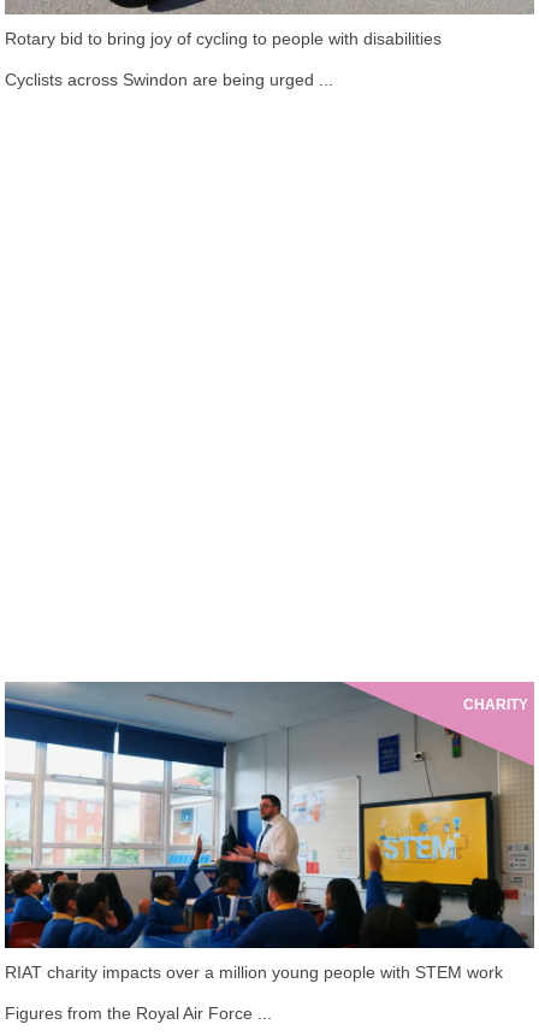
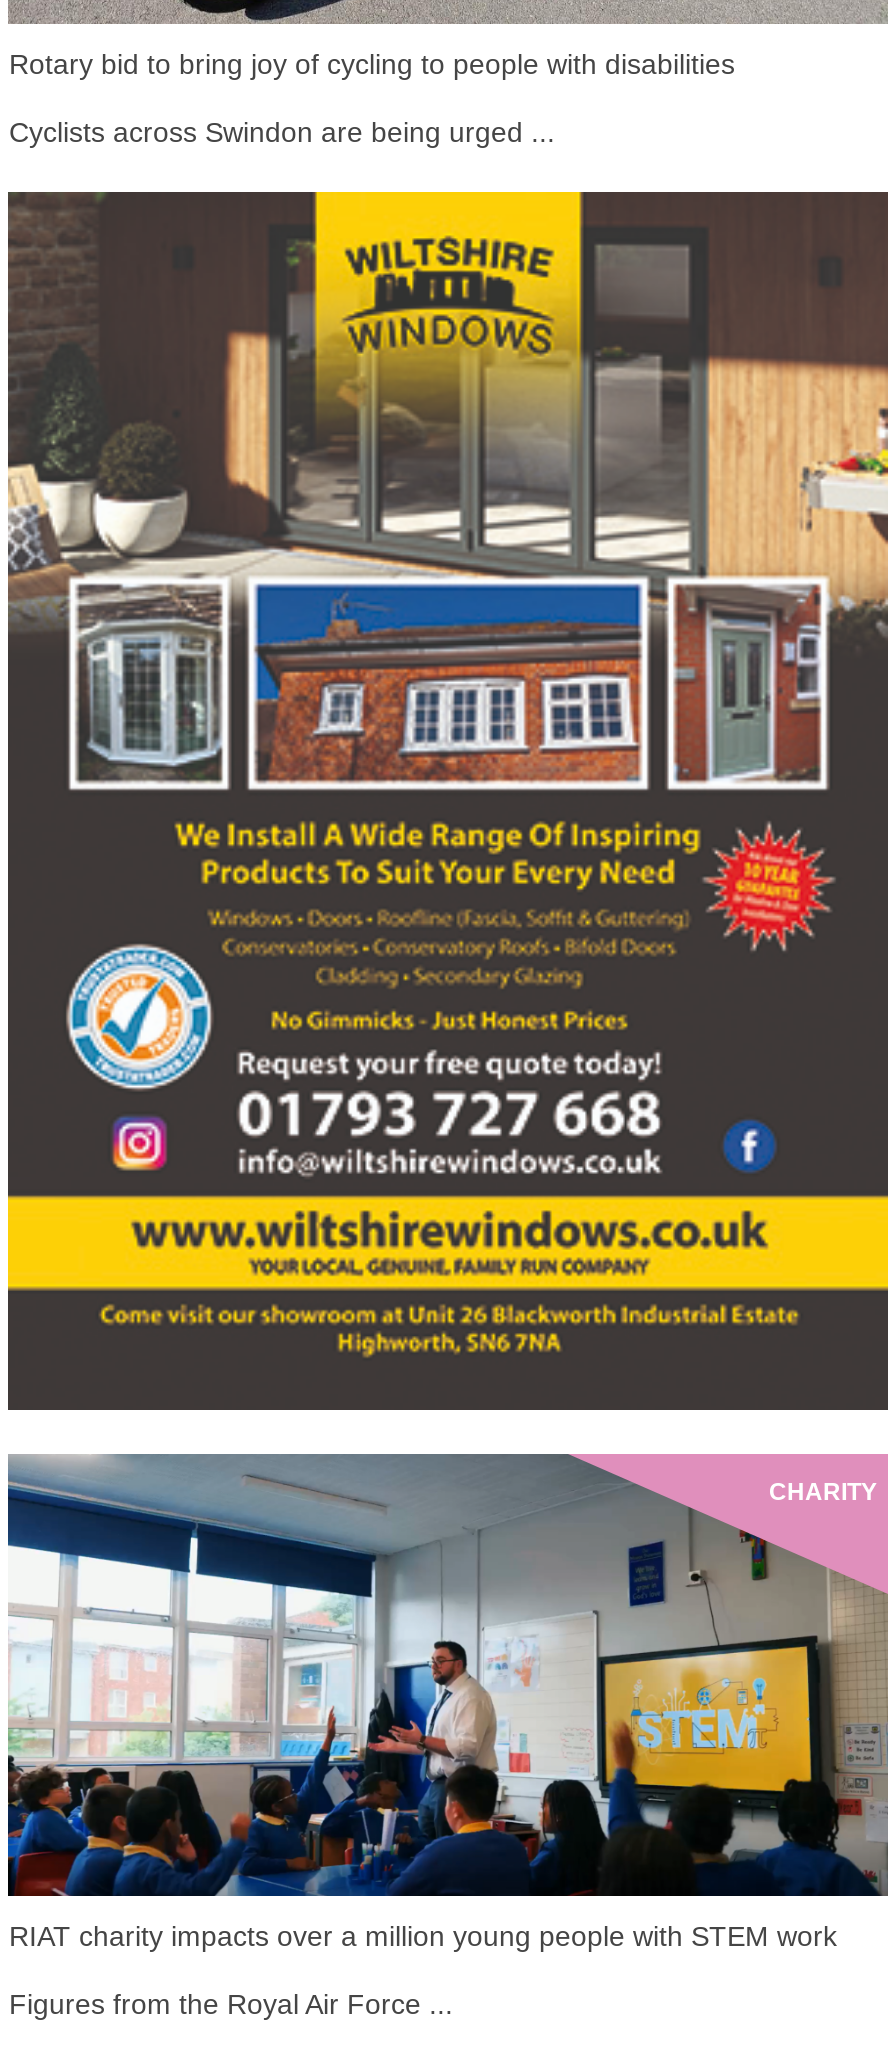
+ [image]
